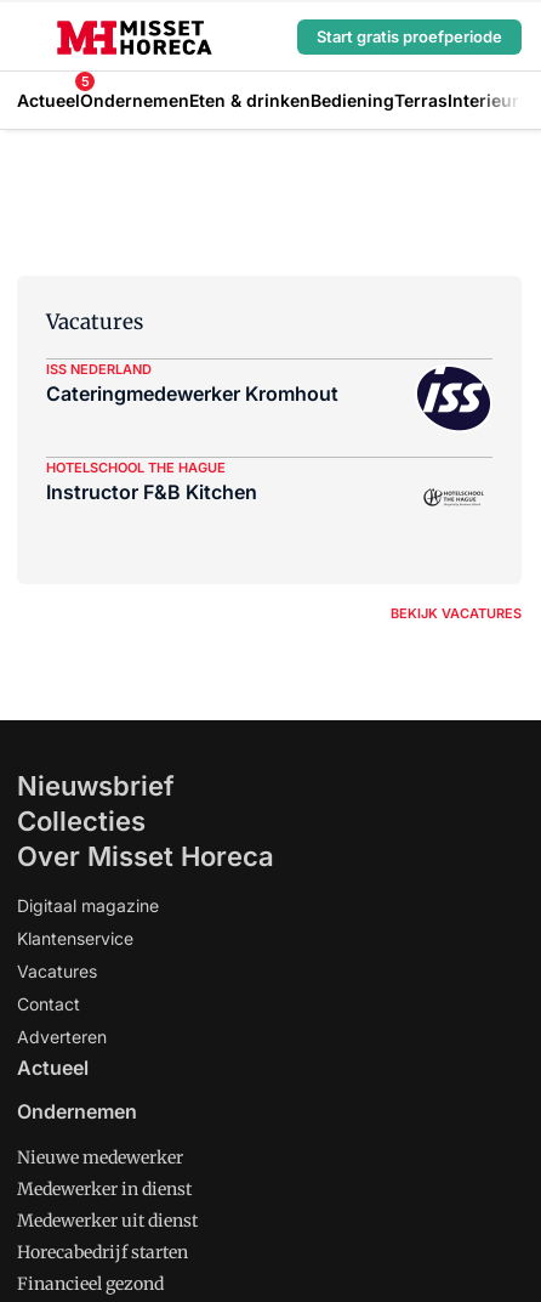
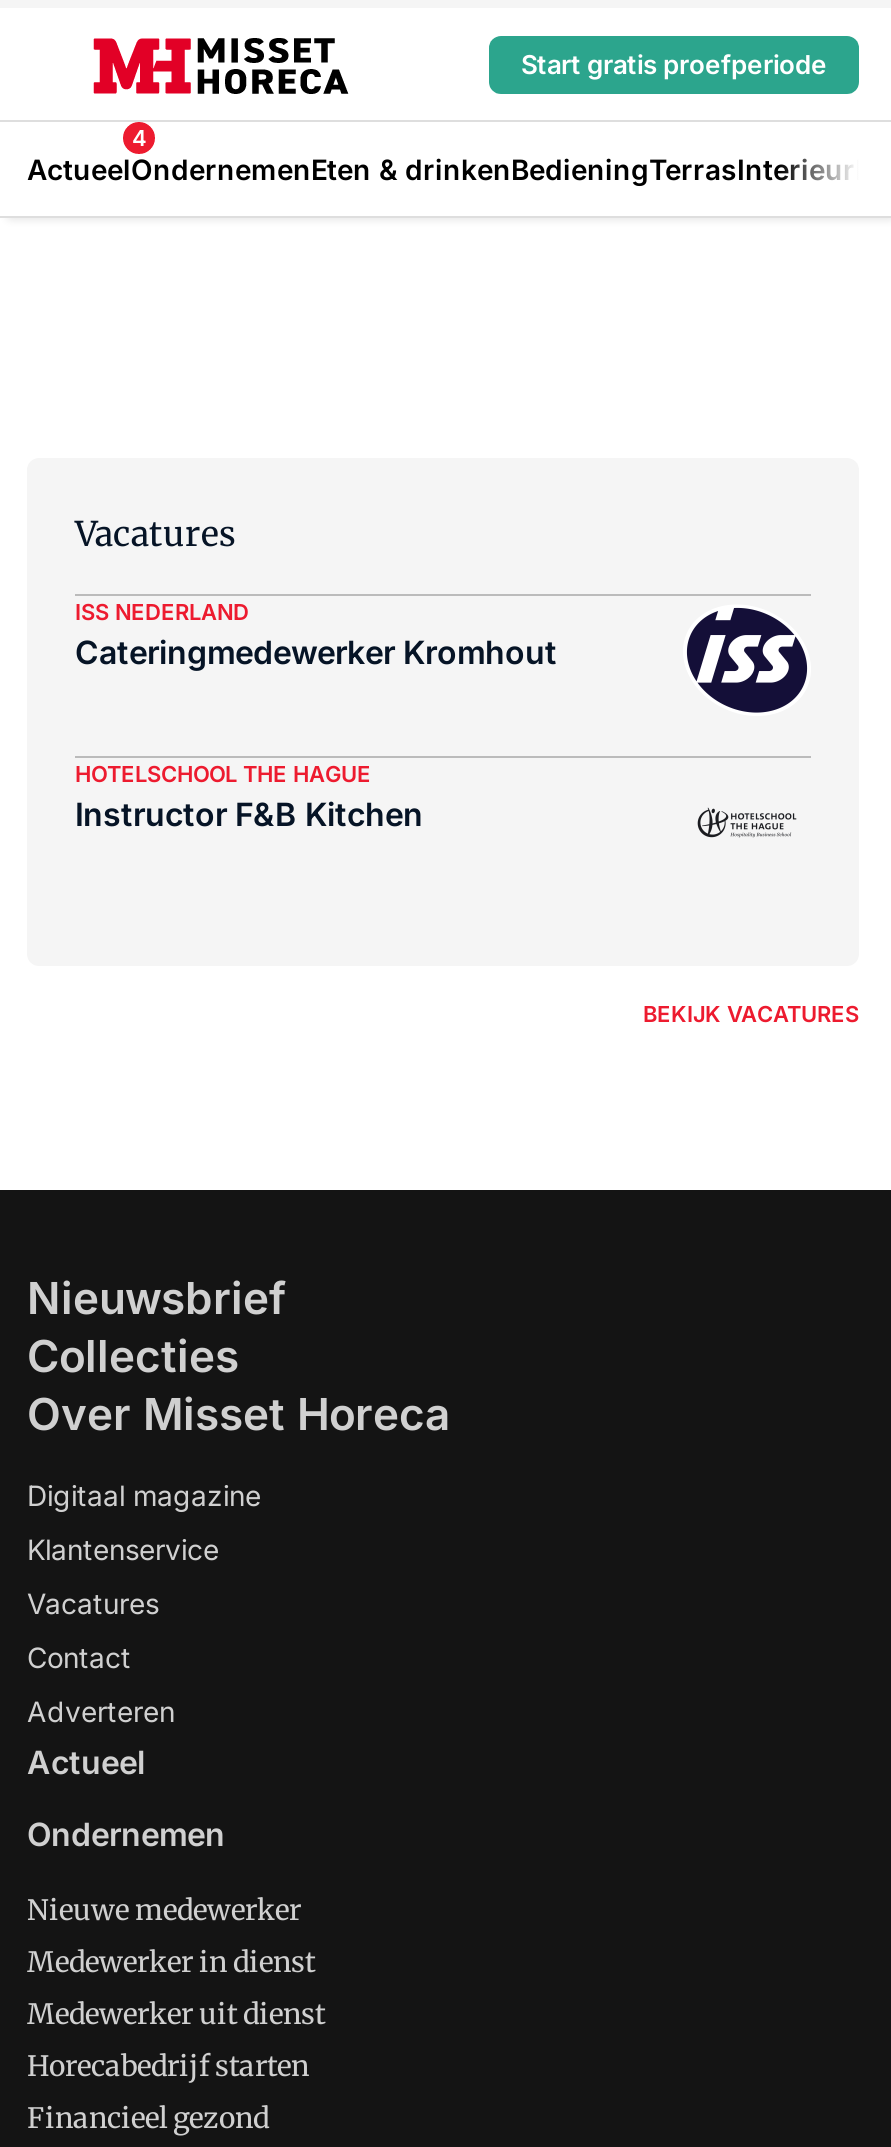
- 5
+ 4
